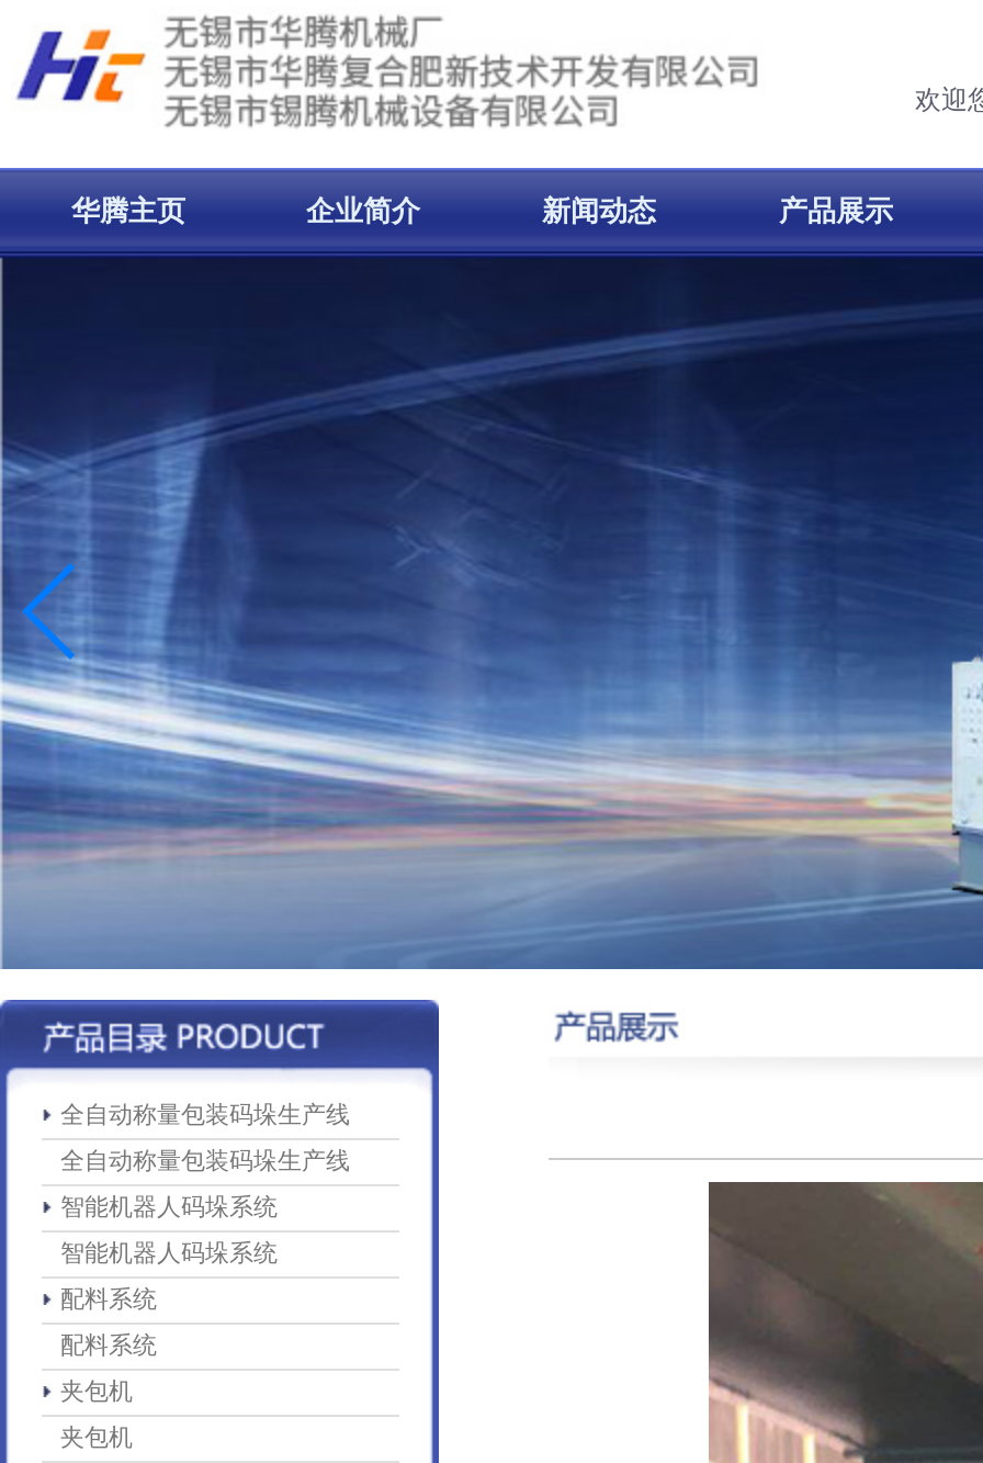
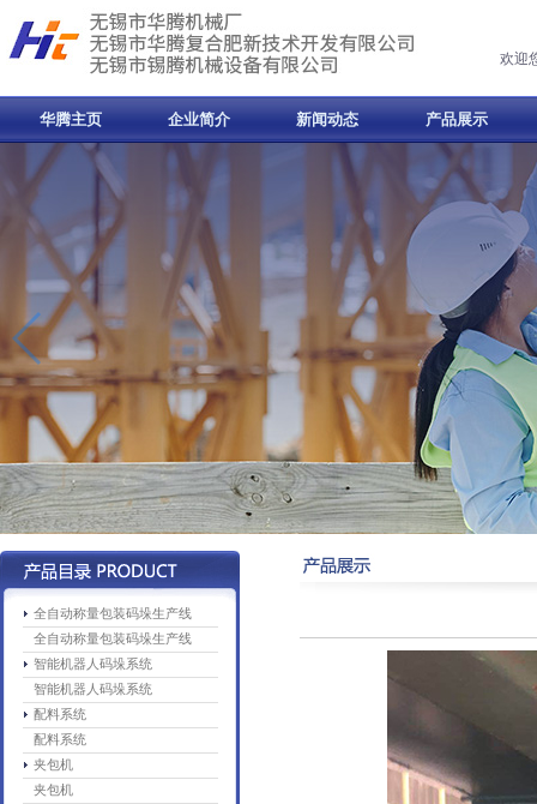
- [image]
+ [image]
